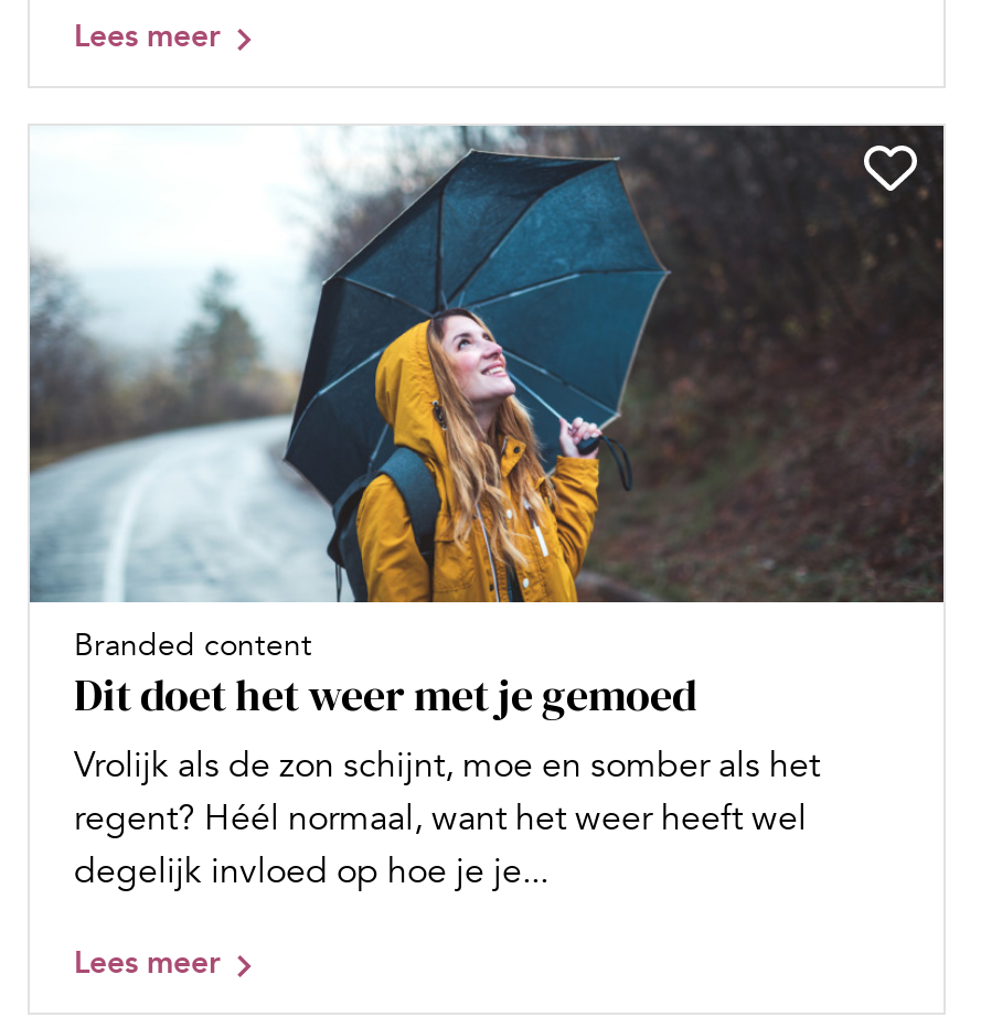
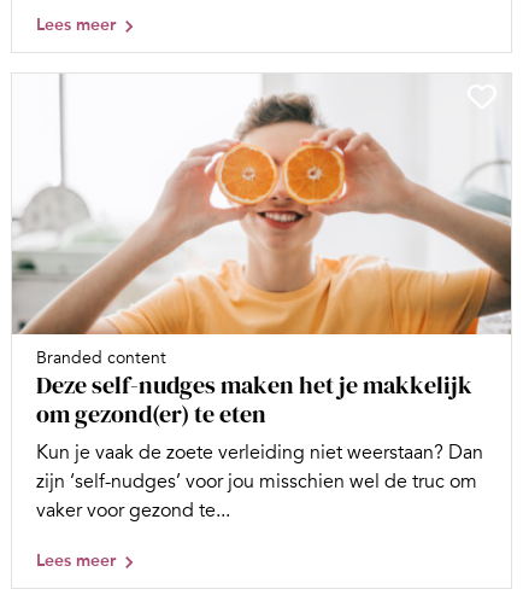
- [image]
- Dit doet het weer met je gemoed
- Vrolijk als de zon schijnt, moe en somber als het
- regent? Héél normaal, want het weer heeft wel
- degelijk invloed op hoe je je...
+ [image]
+ Deze self-nudges maken het je makkelijk
+ om gezond(er) te eten
+ Kun je vaak de zoete verleiding niet weerstaan? Dan
+ zijn ‘self-nudges’ voor jou misschien wel de truc om
+ vaker voor gezond te...
